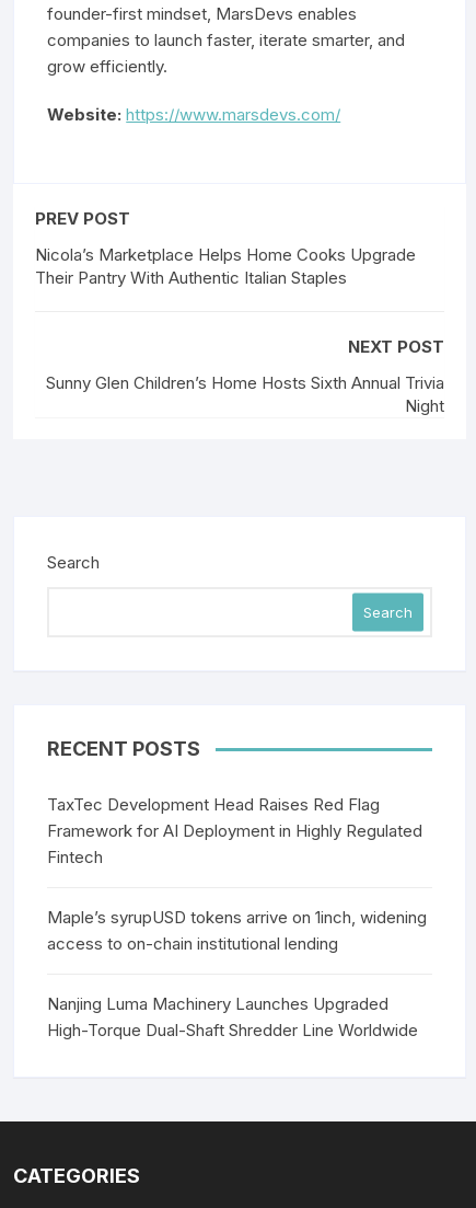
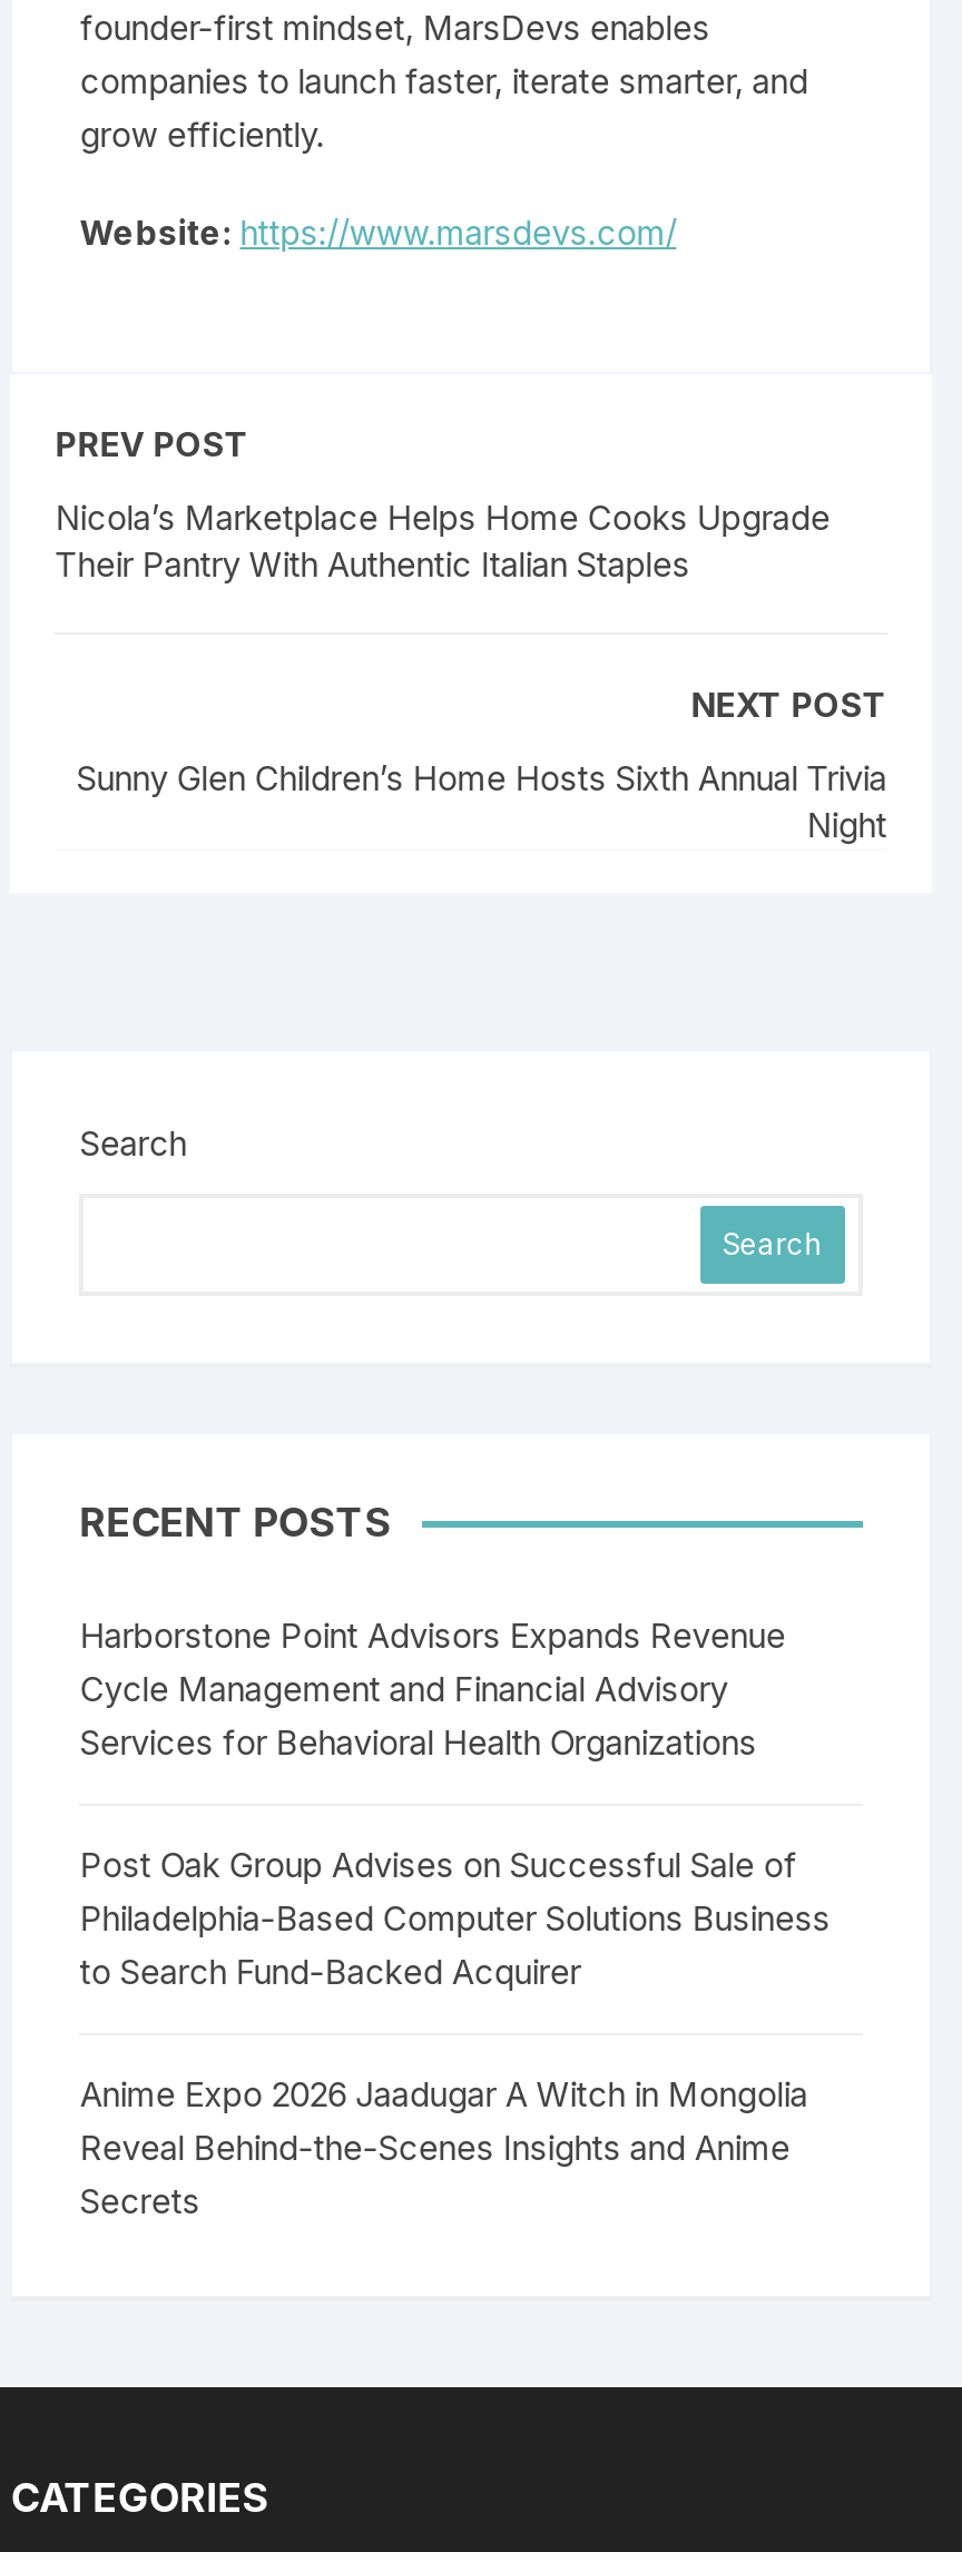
- TaxTec Development Head Raises Red Flag
- Framework for AI Deployment in Highly Regulated
- Fintech
+ Harborstone Point Advisors Expands Revenue
+ Cycle Management and Financial Advisory
+ Services for Behavioral Health Organizations

- Maple’s syrupUSD tokens arrive on 1inch, widening
- access to on-chain institutional lending
+ Post Oak Group Advises on Successful Sale of
+ Philadelphia-Based Computer Solutions Business
+ to Search Fund-Backed Acquirer

- Nanjing Luma Machinery Launches Upgraded
- High-Torque Dual-Shaft Shredder Line Worldwide
+ Anime Expo 2026 Jaadugar A Witch in Mongolia
+ Reveal Behind-the-Scenes Insights and Anime
+ Secrets
